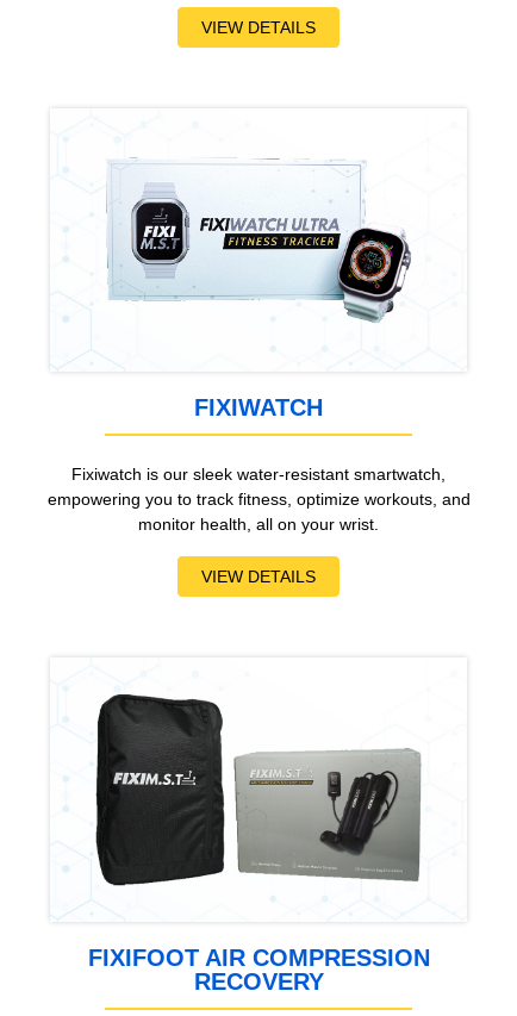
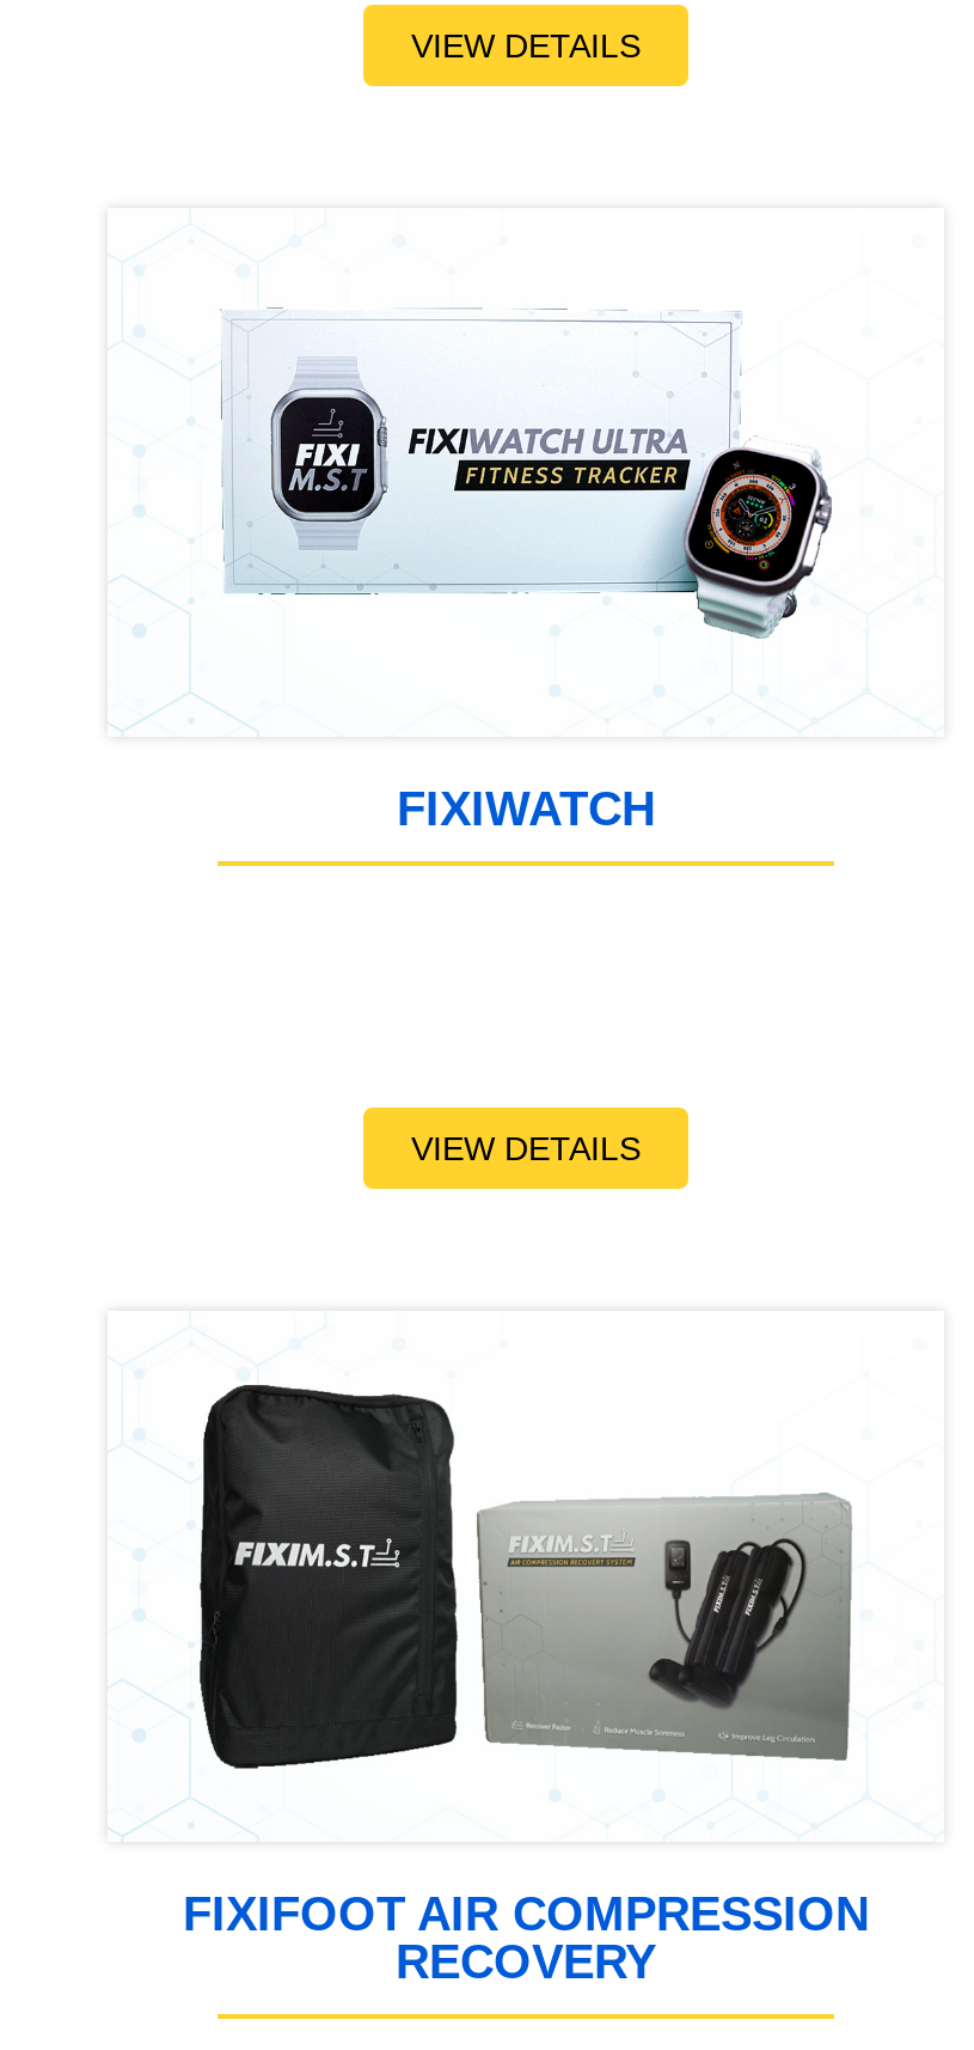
- Fixiwatch is our sleek water-resistant smartwatch,
- empowering you to track fitness, optimize workouts, and
- monitor health, all on your wrist.
